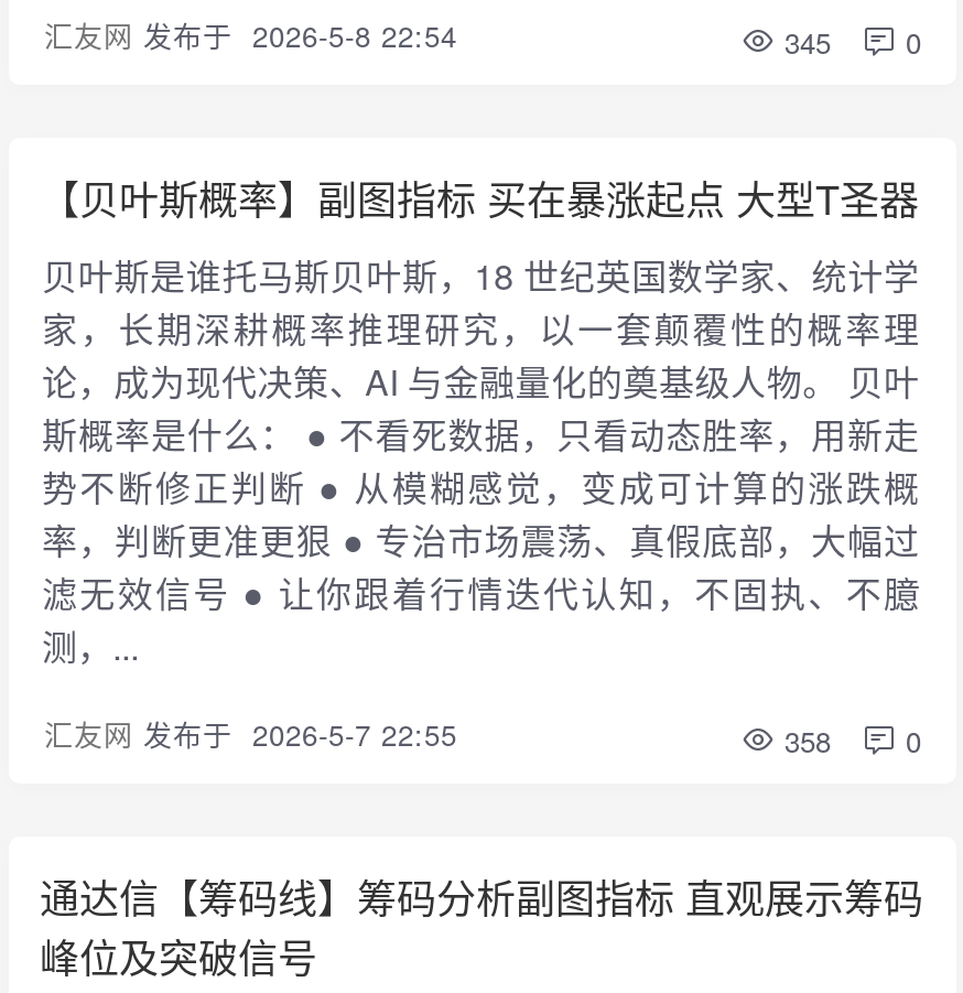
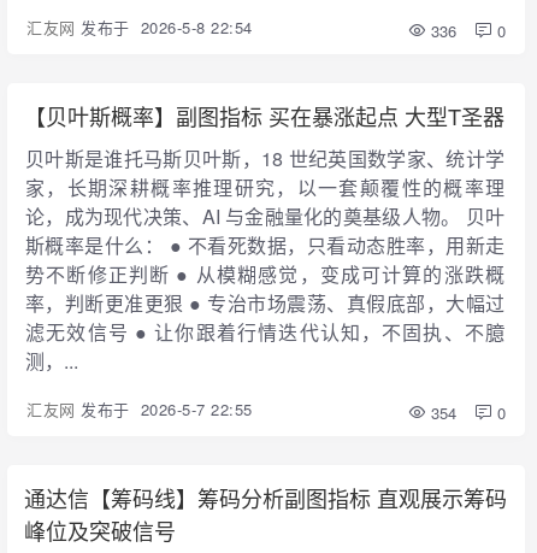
- 345
+ 336

- 358
+ 354
